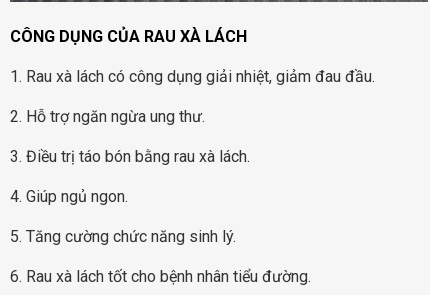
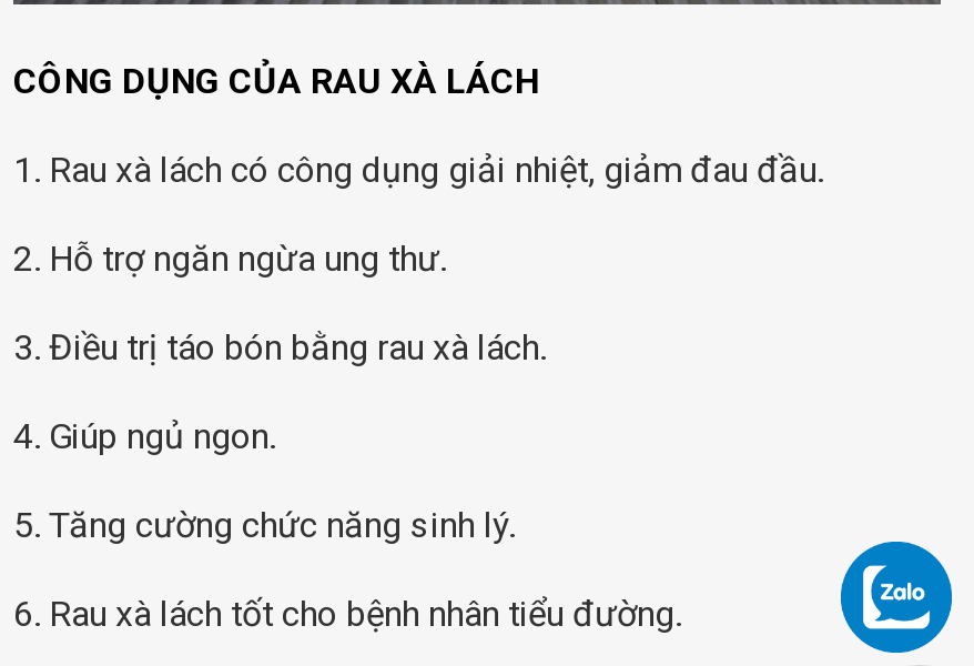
+ [image]
